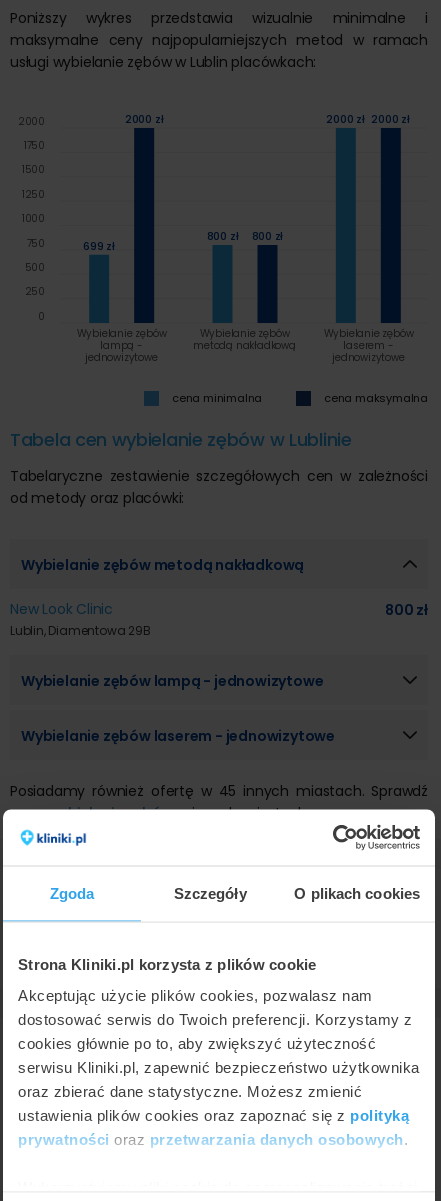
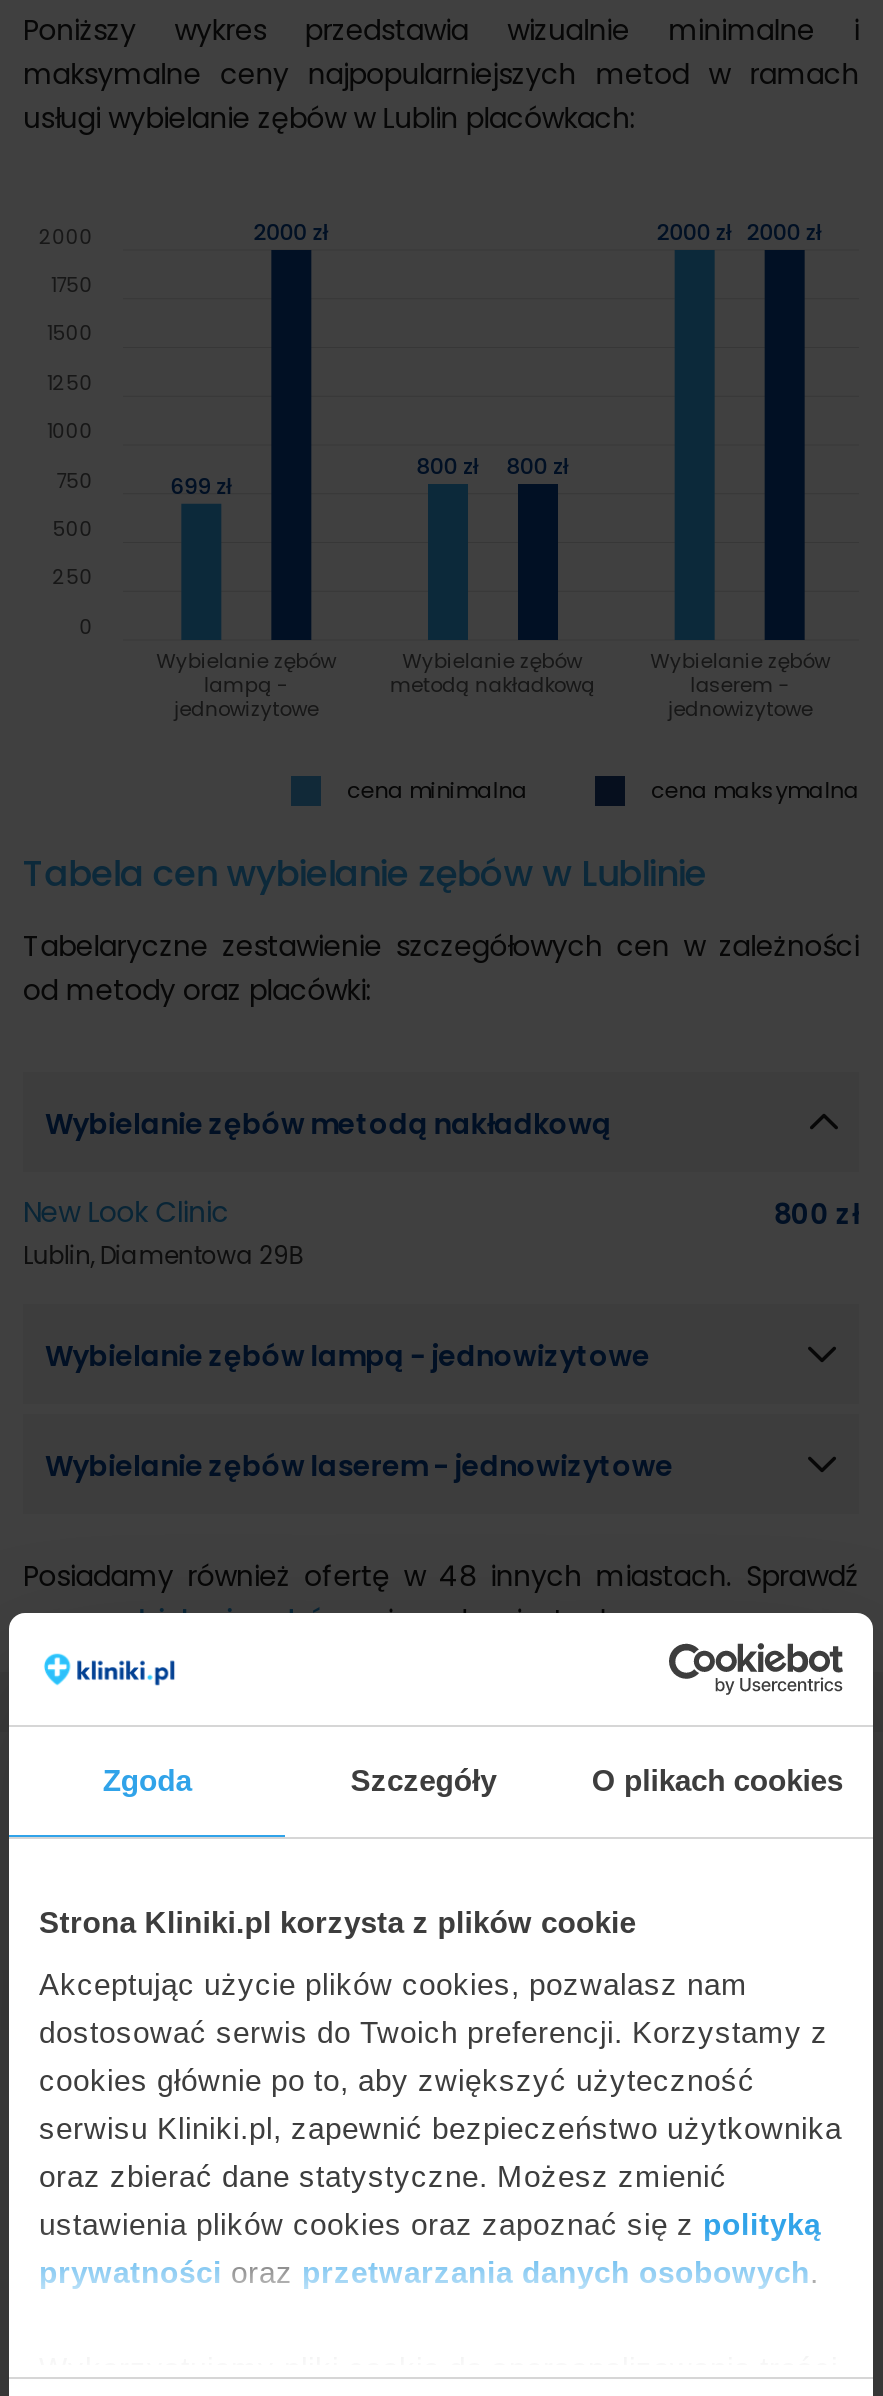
- Posiadamy również ofertę w 45 innych miastach. Sprawdź
+ Posiadamy również ofertę w 48 innych miastach. Sprawdź
